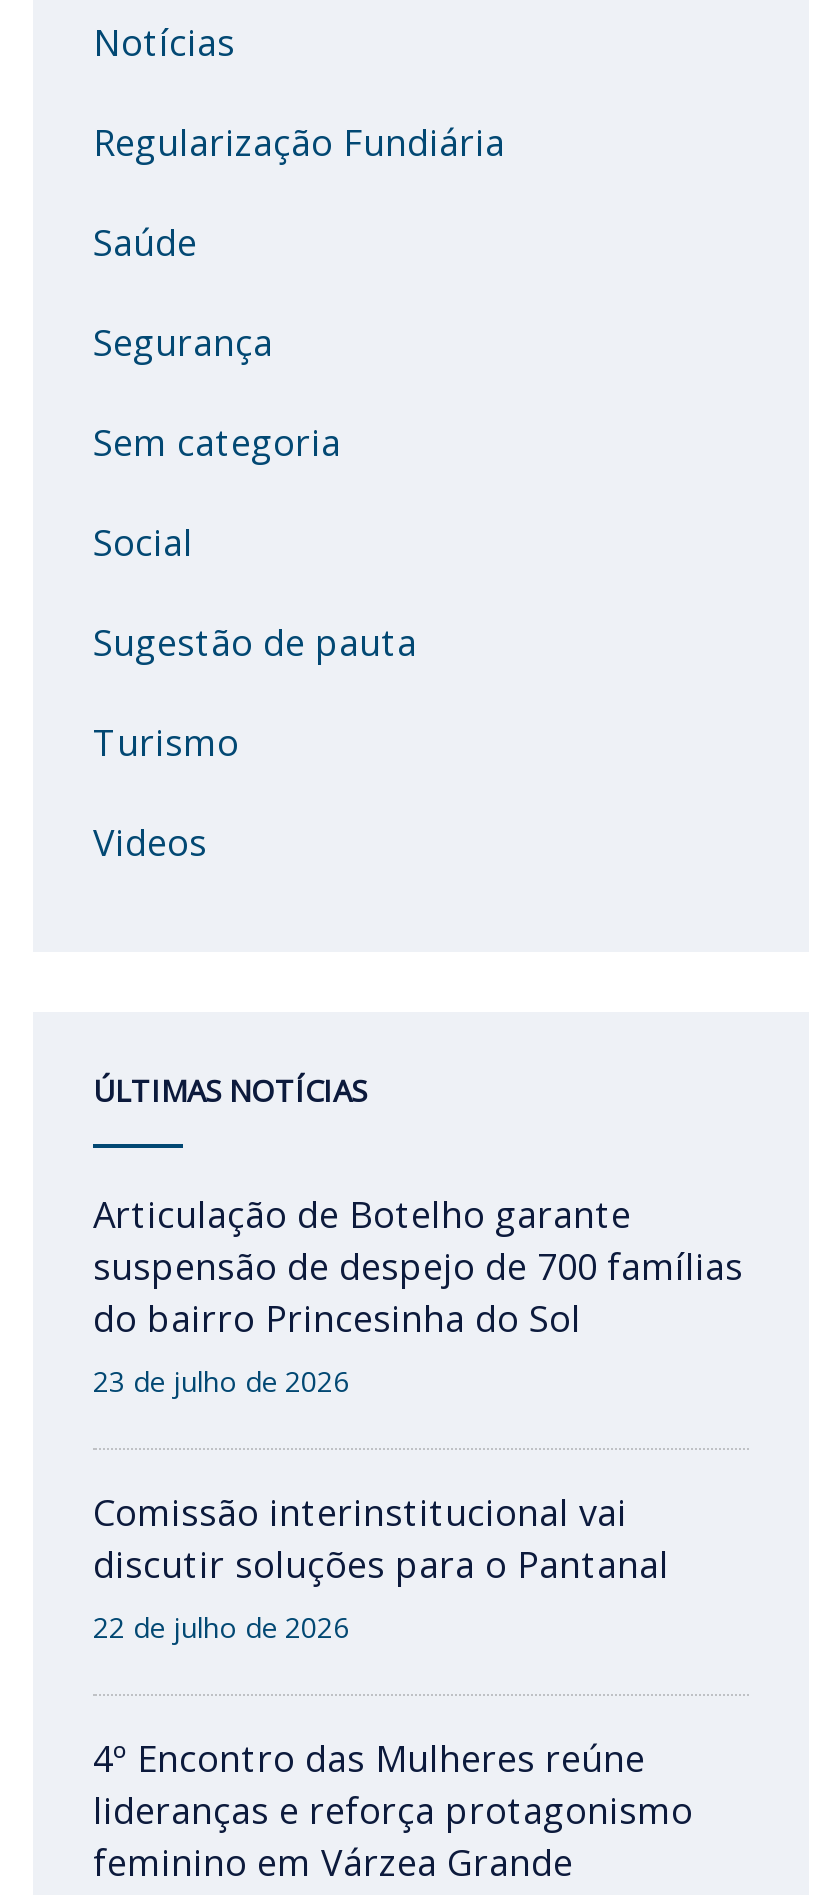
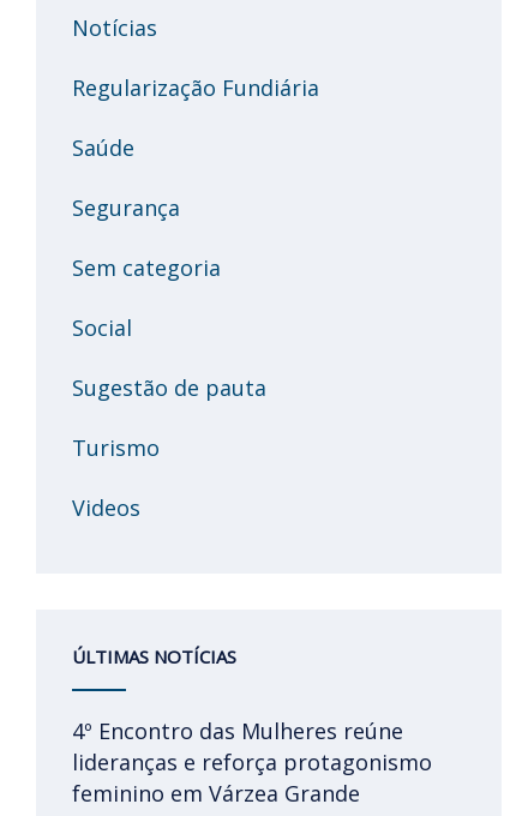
- Articulação de Botelho garante
- suspensão de despejo de 700 famílias
- do bairro Princesinha do Sol
- 23 de julho de 2026
- Comissão interinstitucional vai
- discutir soluções para o Pantanal
- 22 de julho de 2026
